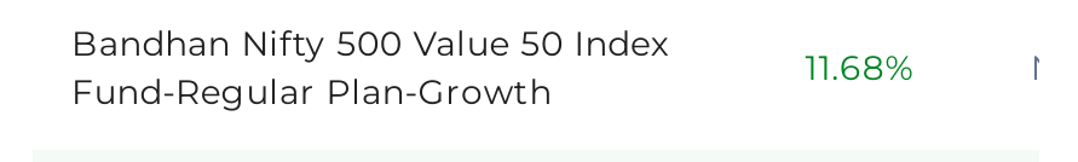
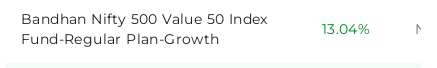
- 11.68%
+ 13.04%
